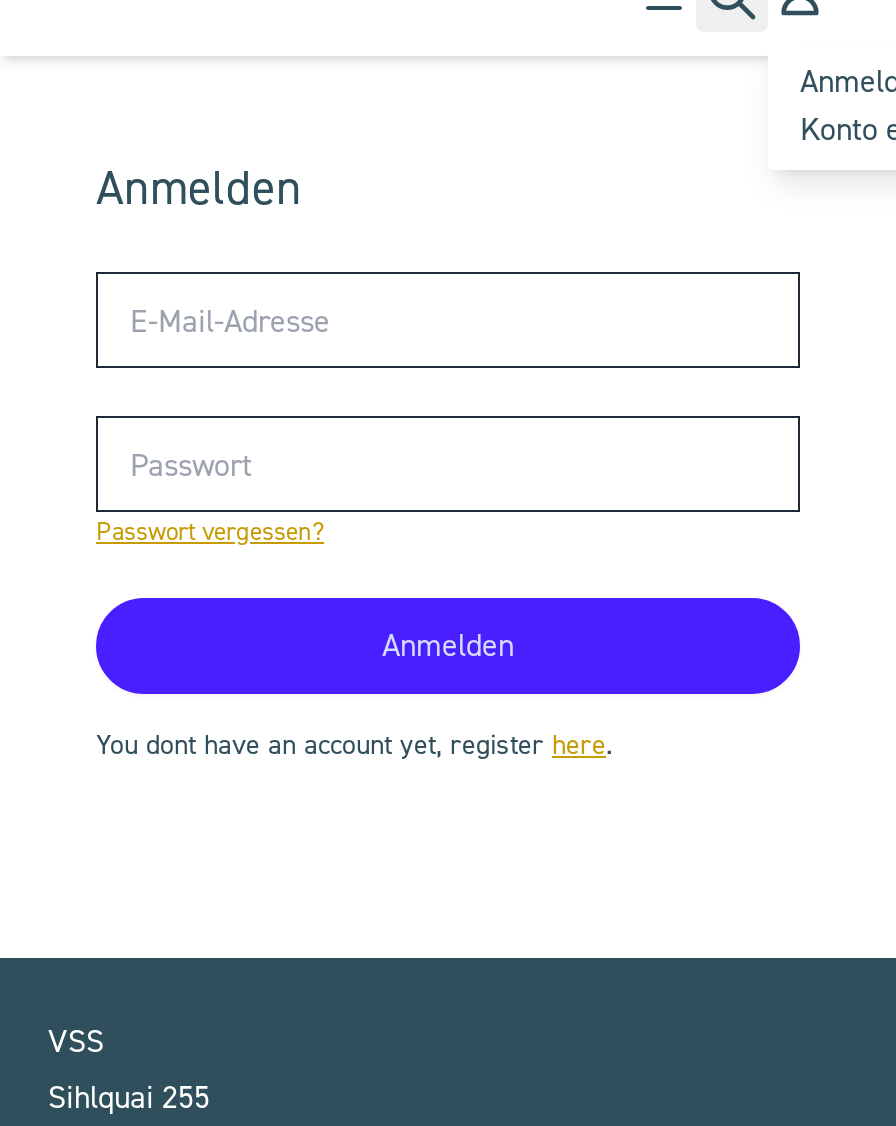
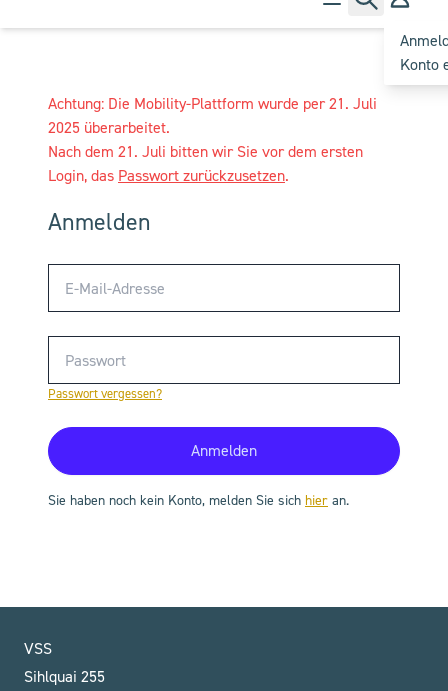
+ Achtung: Die Mobility-Plattform wurde per 21. Juli
+ 2025 überarbeitet.
+ Nach dem 21. Juli bitten wir Sie vor dem ersten
+ Login, das Passwort zurückzusetzen.

- You dont have an account yet, register here.
+ Sie haben noch kein Konto, melden Sie sich hier an.
